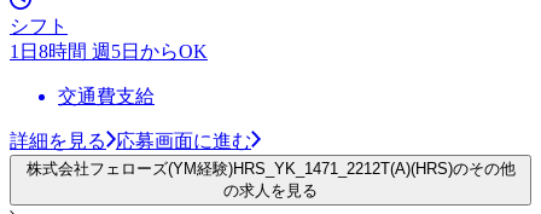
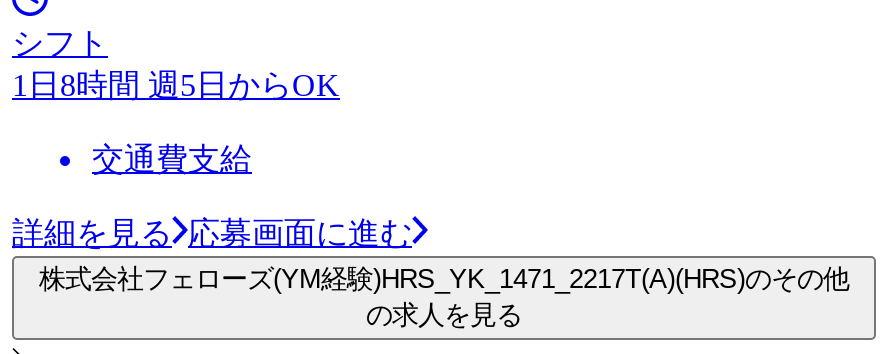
- 株式会社フェローズ(YM経験)HRS_YK_1471_2212T(A)(HRS)のその他
+ 株式会社フェローズ(YM経験)HRS_YK_1471_2217T(A)(HRS)のその他
